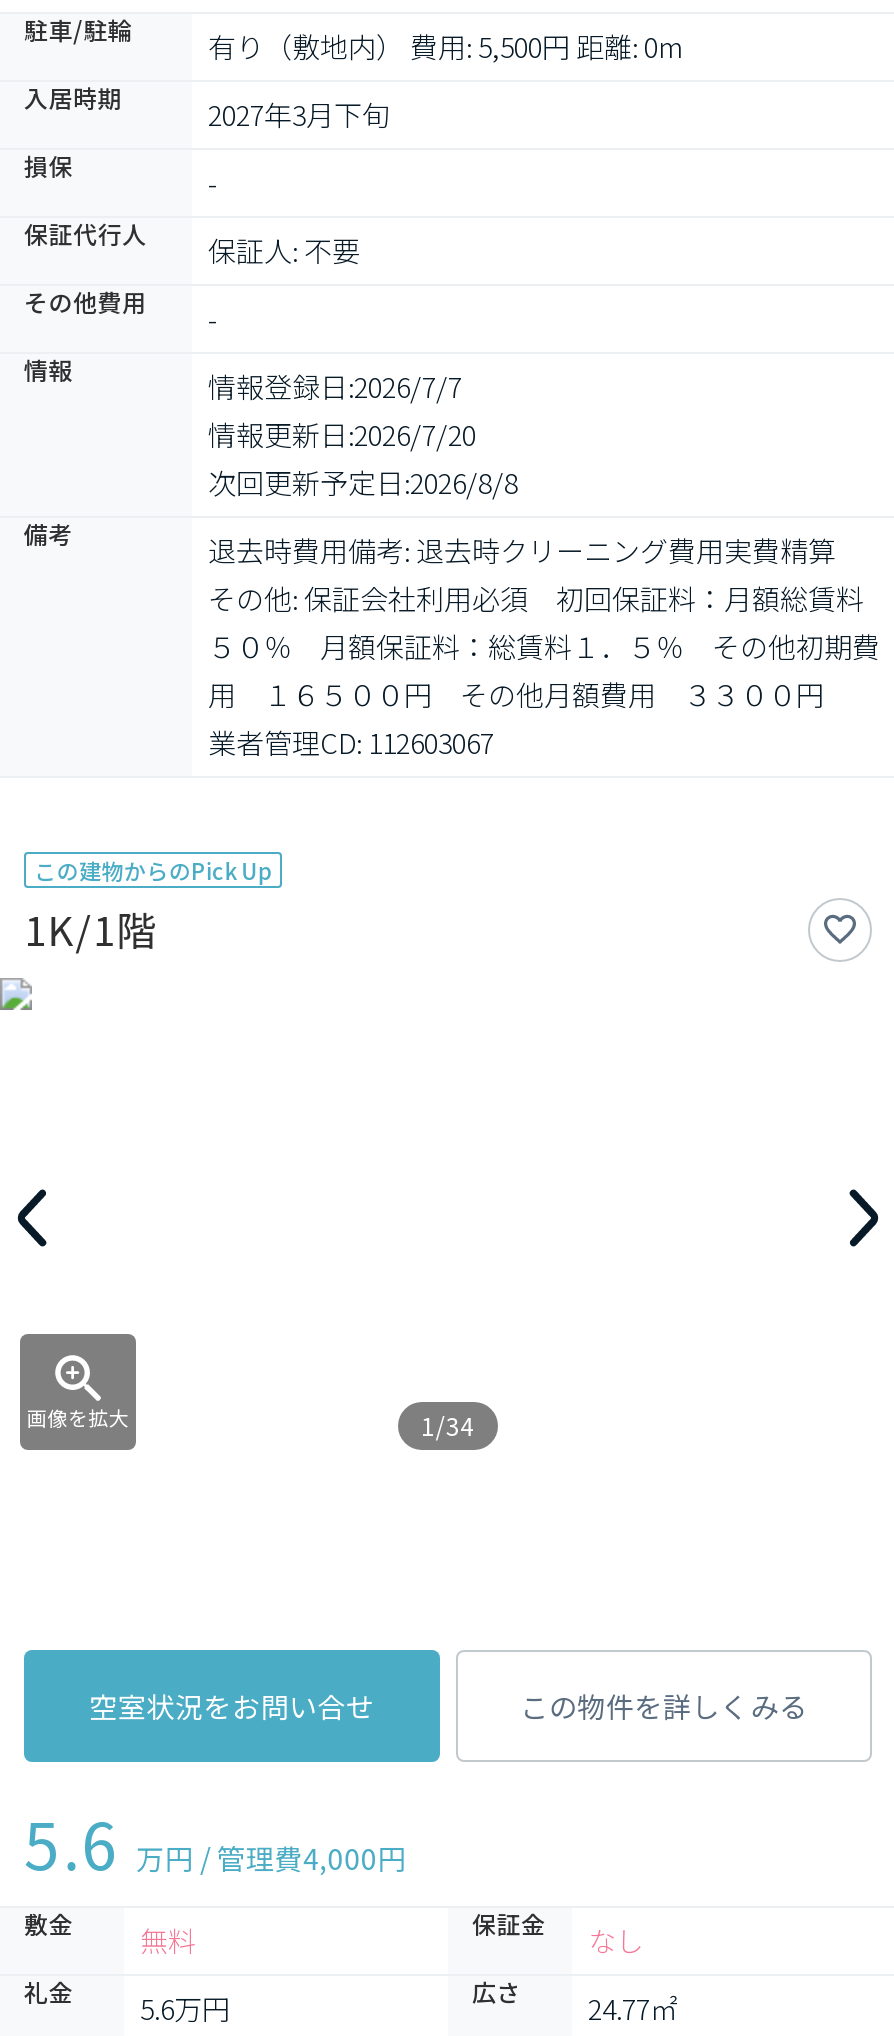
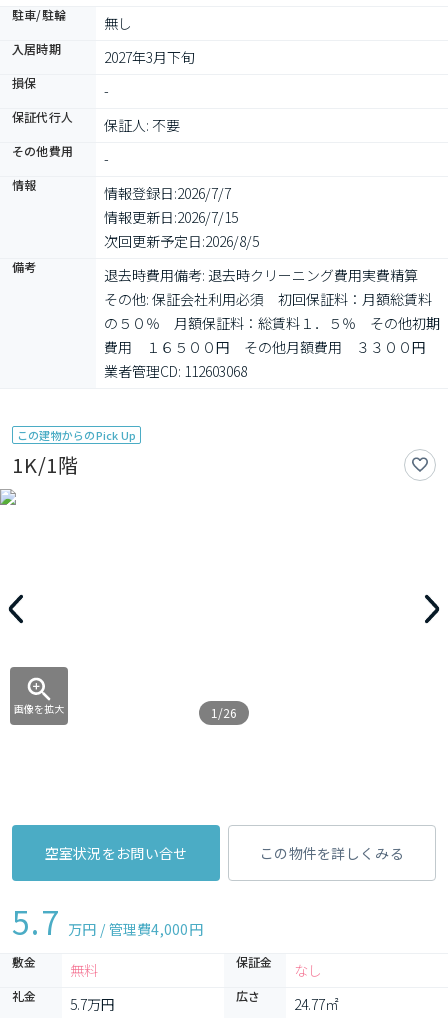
- 有り（敷地内） 費用: 5,500円 距離: 0m
+ 無し

- 情報更新日: 2026/7/20
+ 情報更新日: 2026/7/15

- 次回更新予定日: 2026/8/8
+ 次回更新予定日: 2026/8/5

- ５０％ 月額保証料：総賃料１．５％ その他初期費
- 用 １６５００円 その他月額費用 ３３００円
- 業者管理CD: 112603067
+ の５０％ 月額保証料：総賃料１．５％ その他初期
+ 費用 １６５００円 その他月額費用 ３３００円
+ 業者管理CD: 112603068

- 1/34
+ 1/26

- 5.6 万円 / 管理費4,000円
+ 5.7 万円 / 管理費4,000円

- 礼金 5.6万円
+ 礼金 5.7万円
